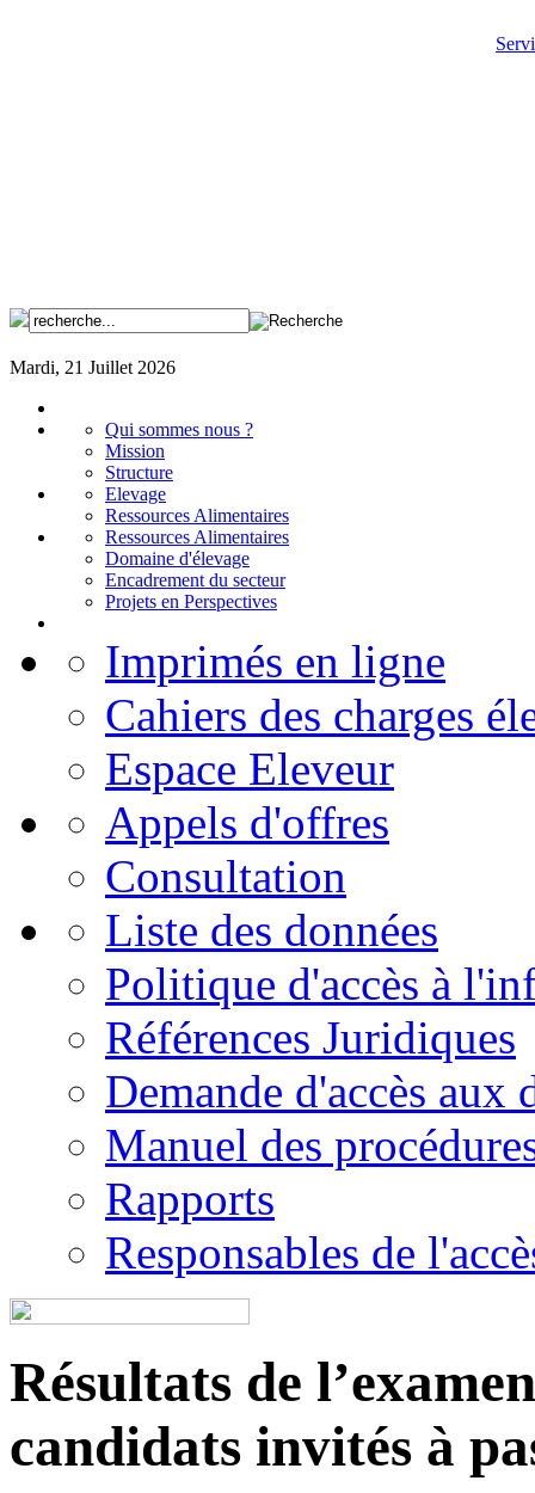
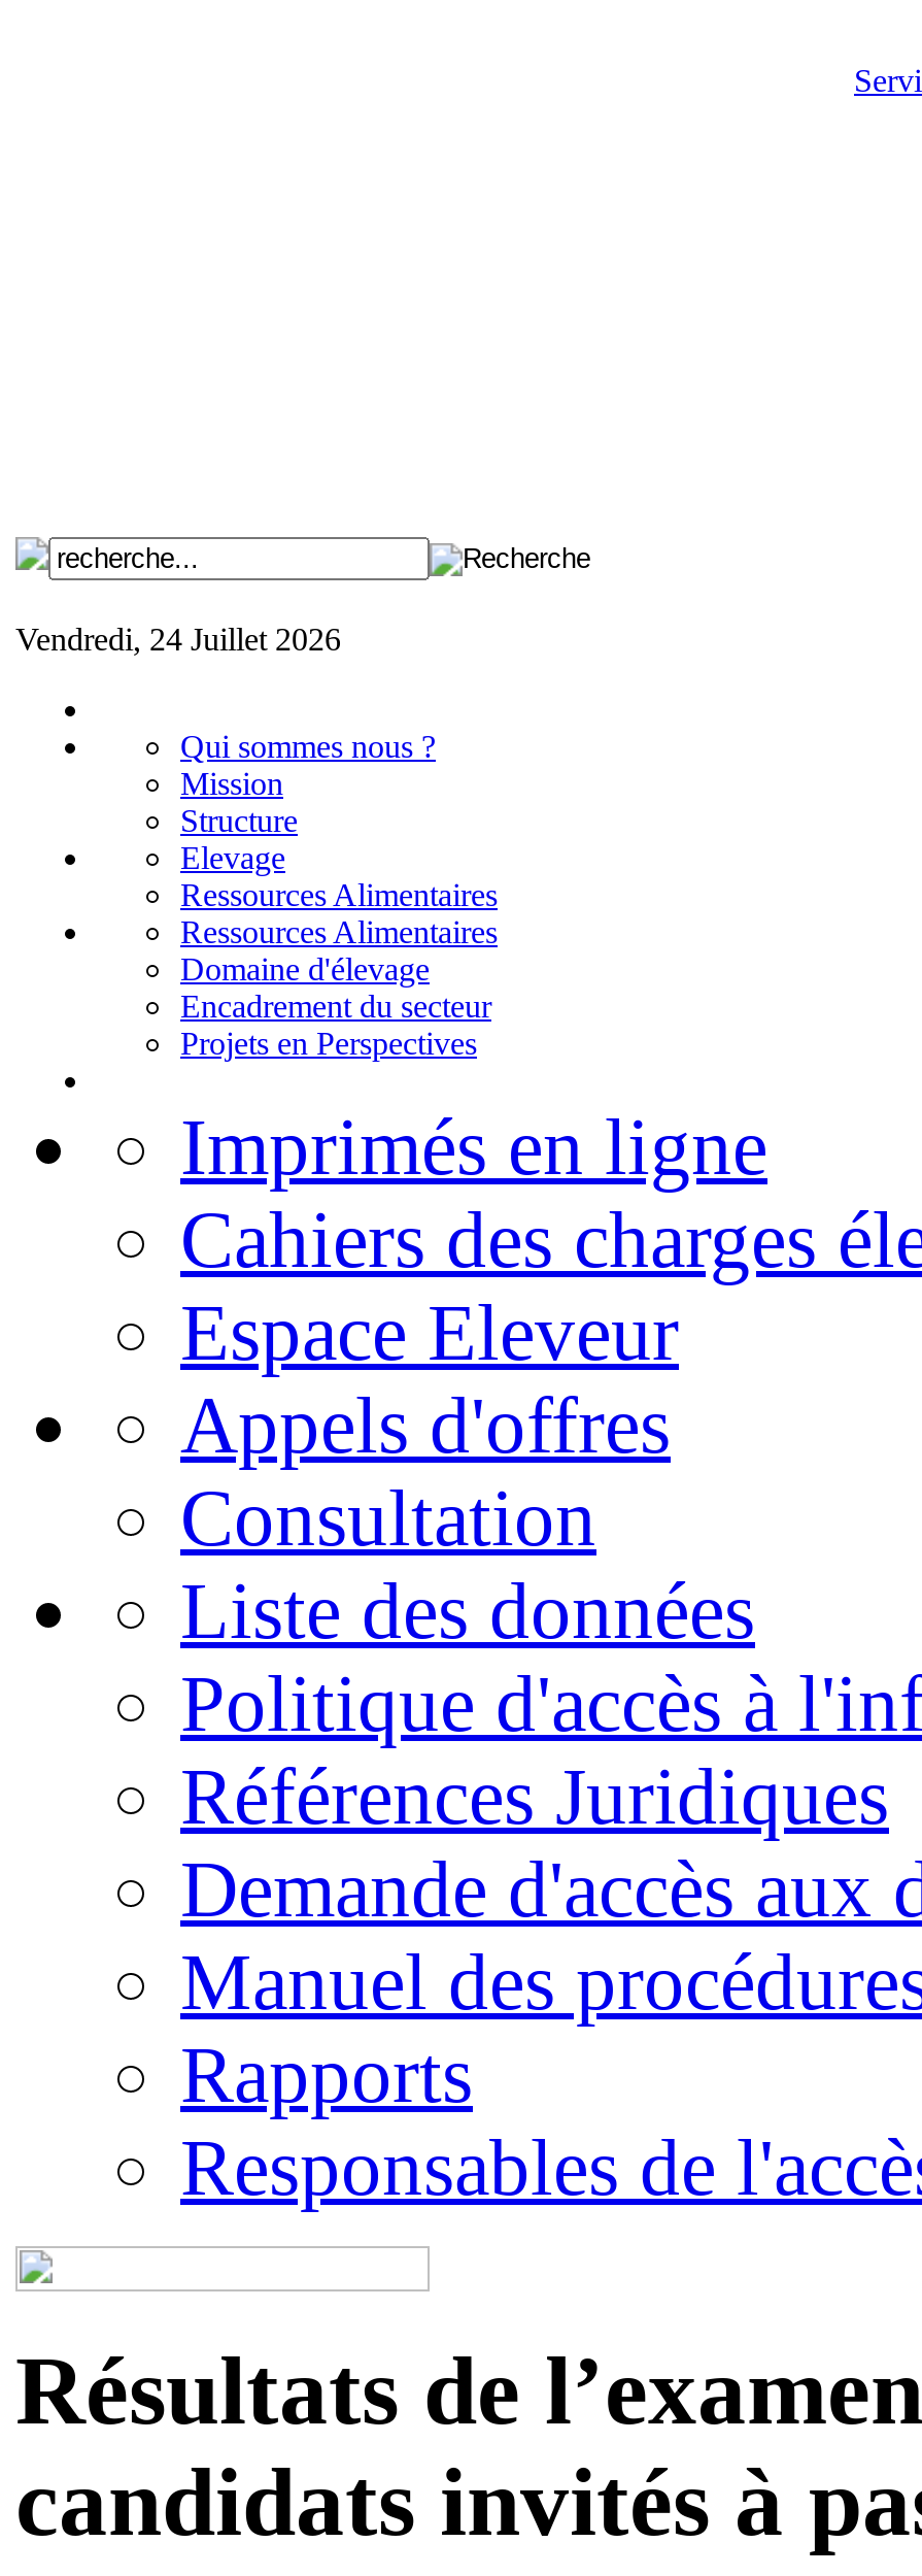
- Mardi, 21 Juillet 2026
+ Vendredi, 24 Juillet 2026
